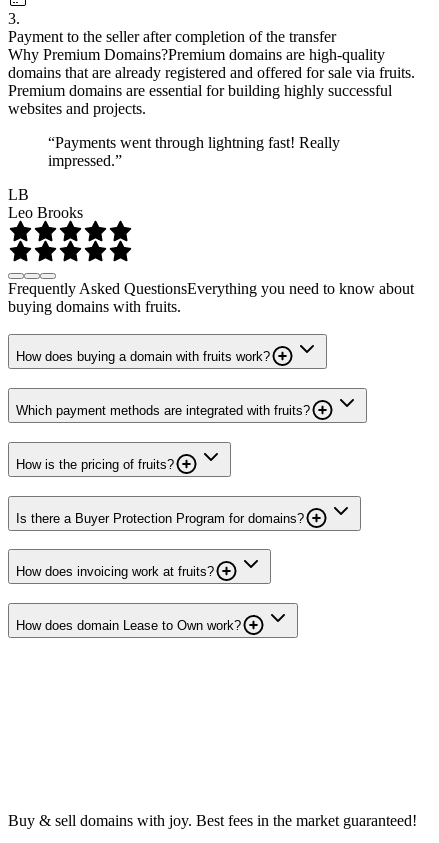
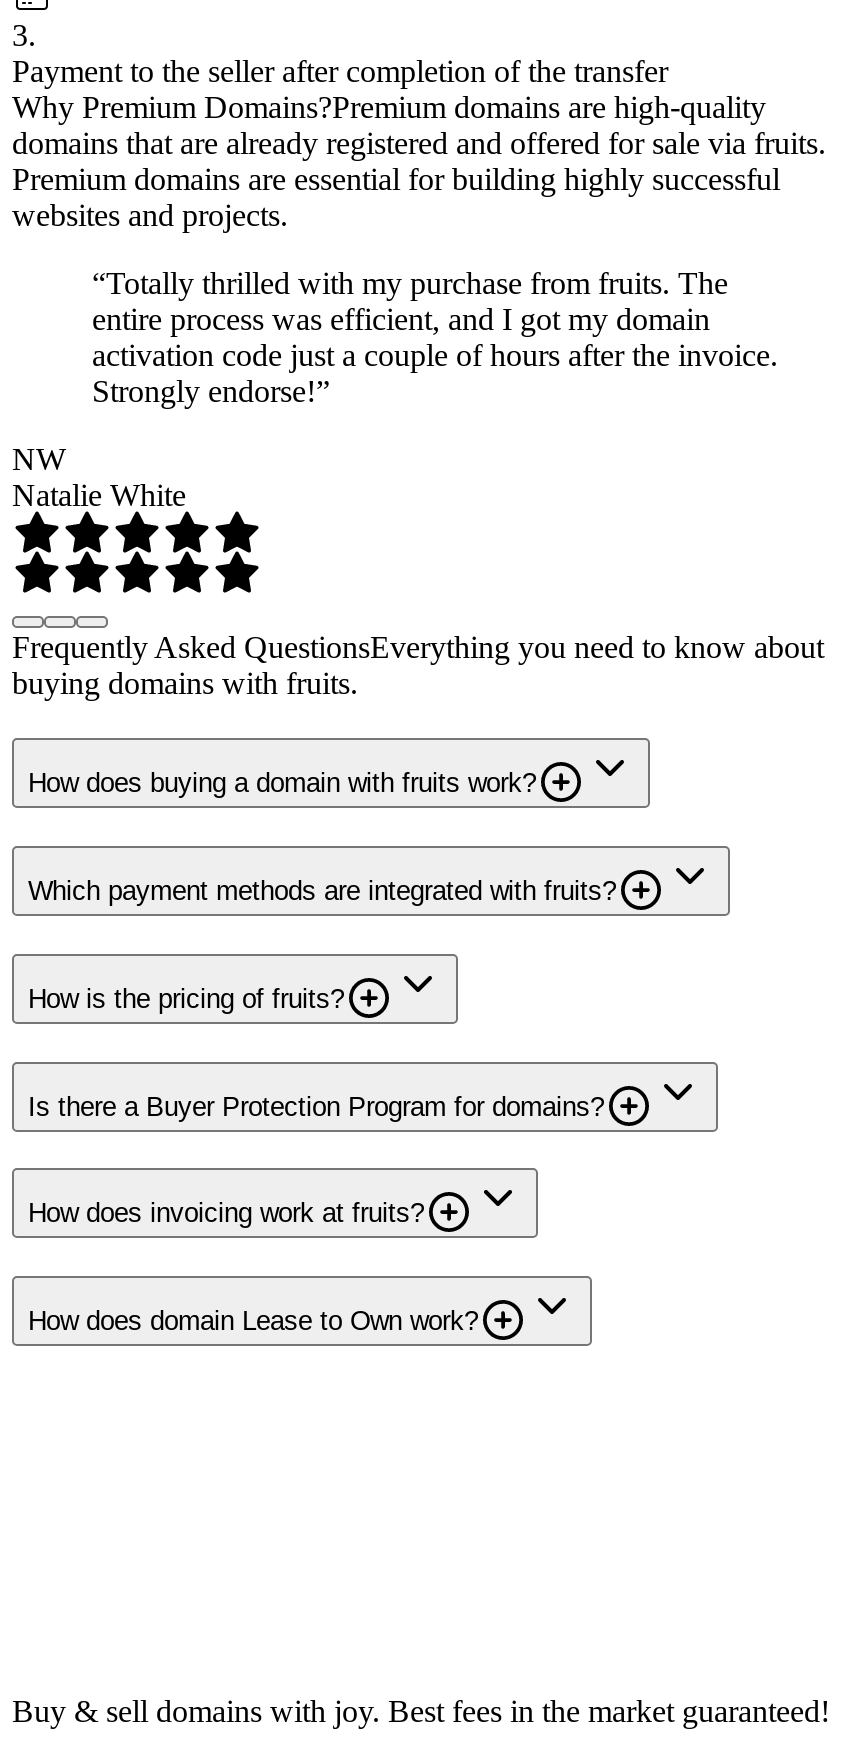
- “Payments went through lightning fast! Really
- impressed.”
+ “Totally thrilled with my purchase from fruits. The
+ entire process was efficient, and I got my domain
+ activation code just a couple of hours after the invoice.
+ Strongly endorse!”

- LB
- Leo Brooks
+ NW
+ Natalie White
